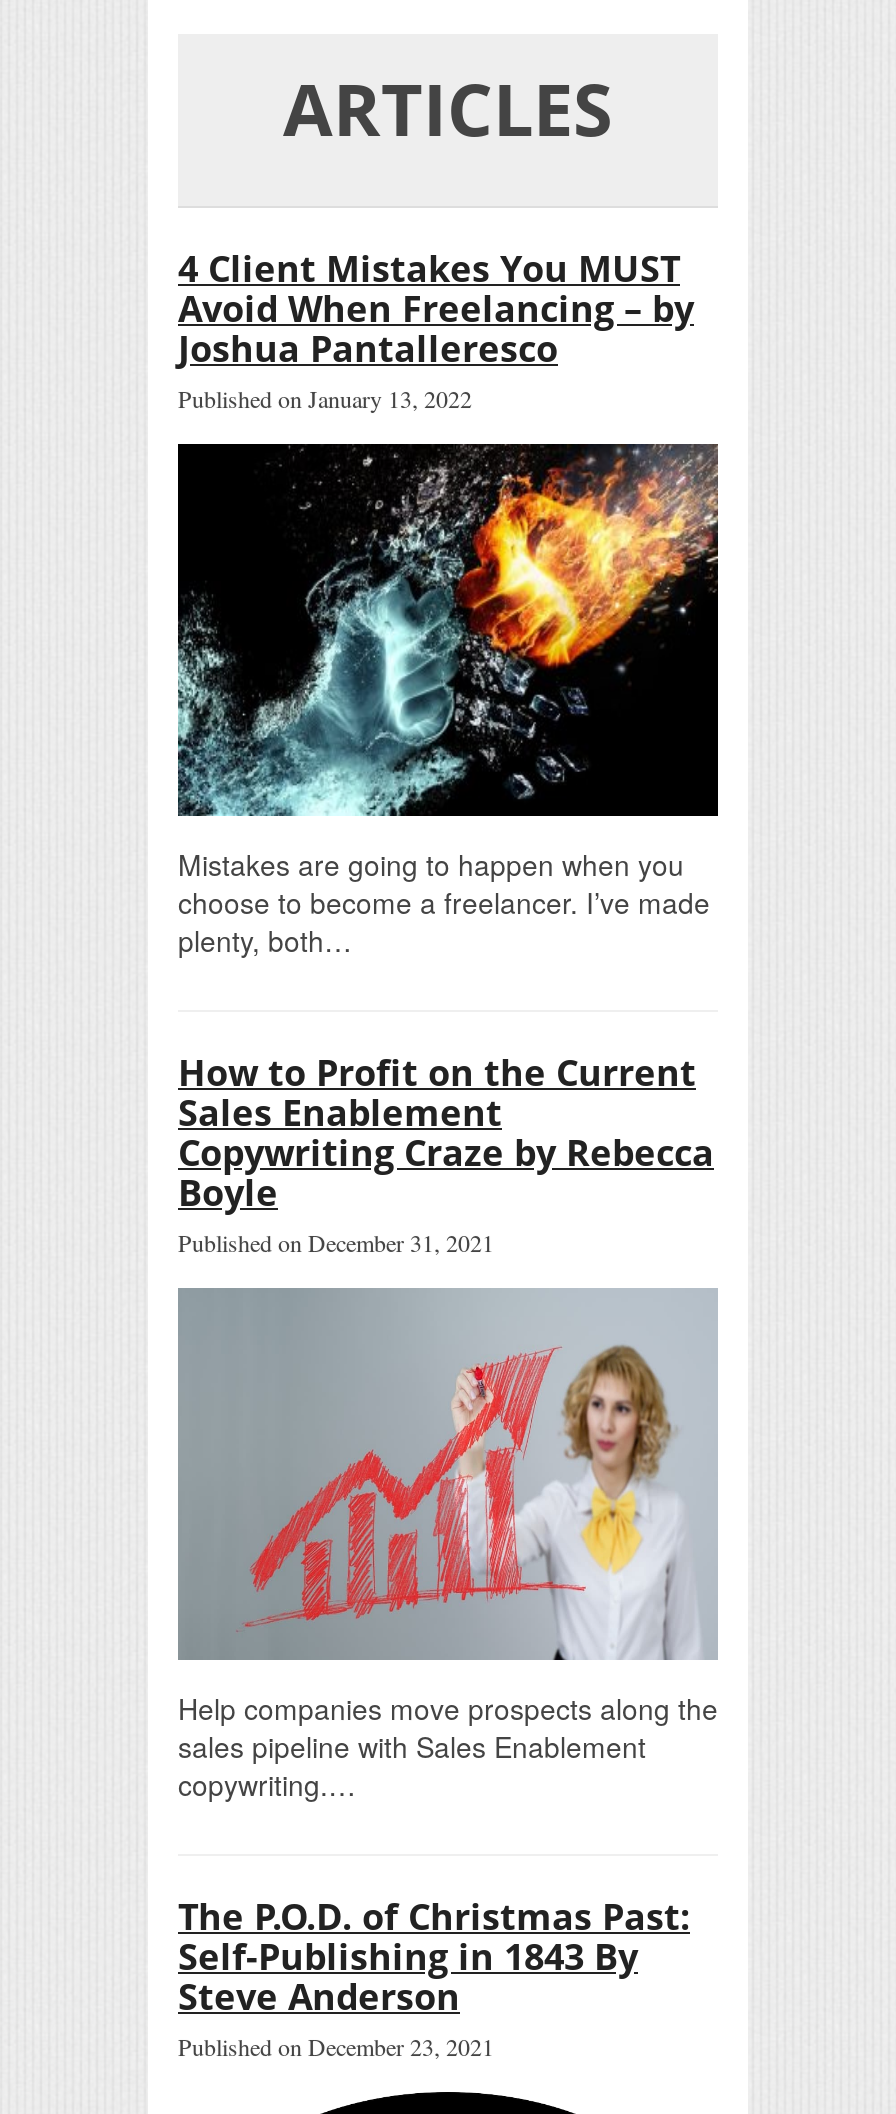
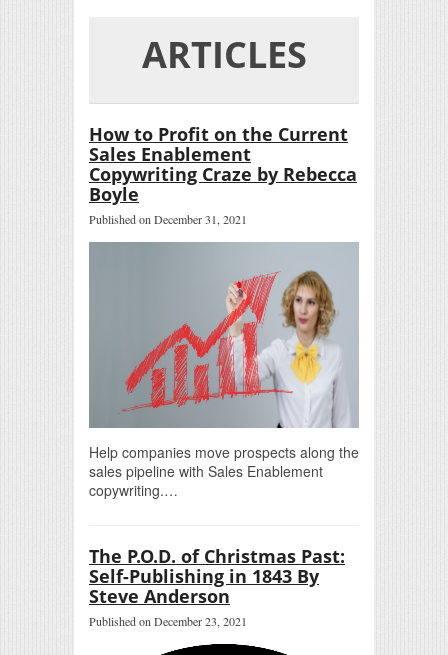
- 4 Client Mistakes You MUST
- Avoid When Freelancing – by
- Joshua Pantalleresco
- Published on January 13, 2022

- [image]
- Mistakes are going to happen when you
- choose to become a freelancer. I’ve made
- plenty, both…
